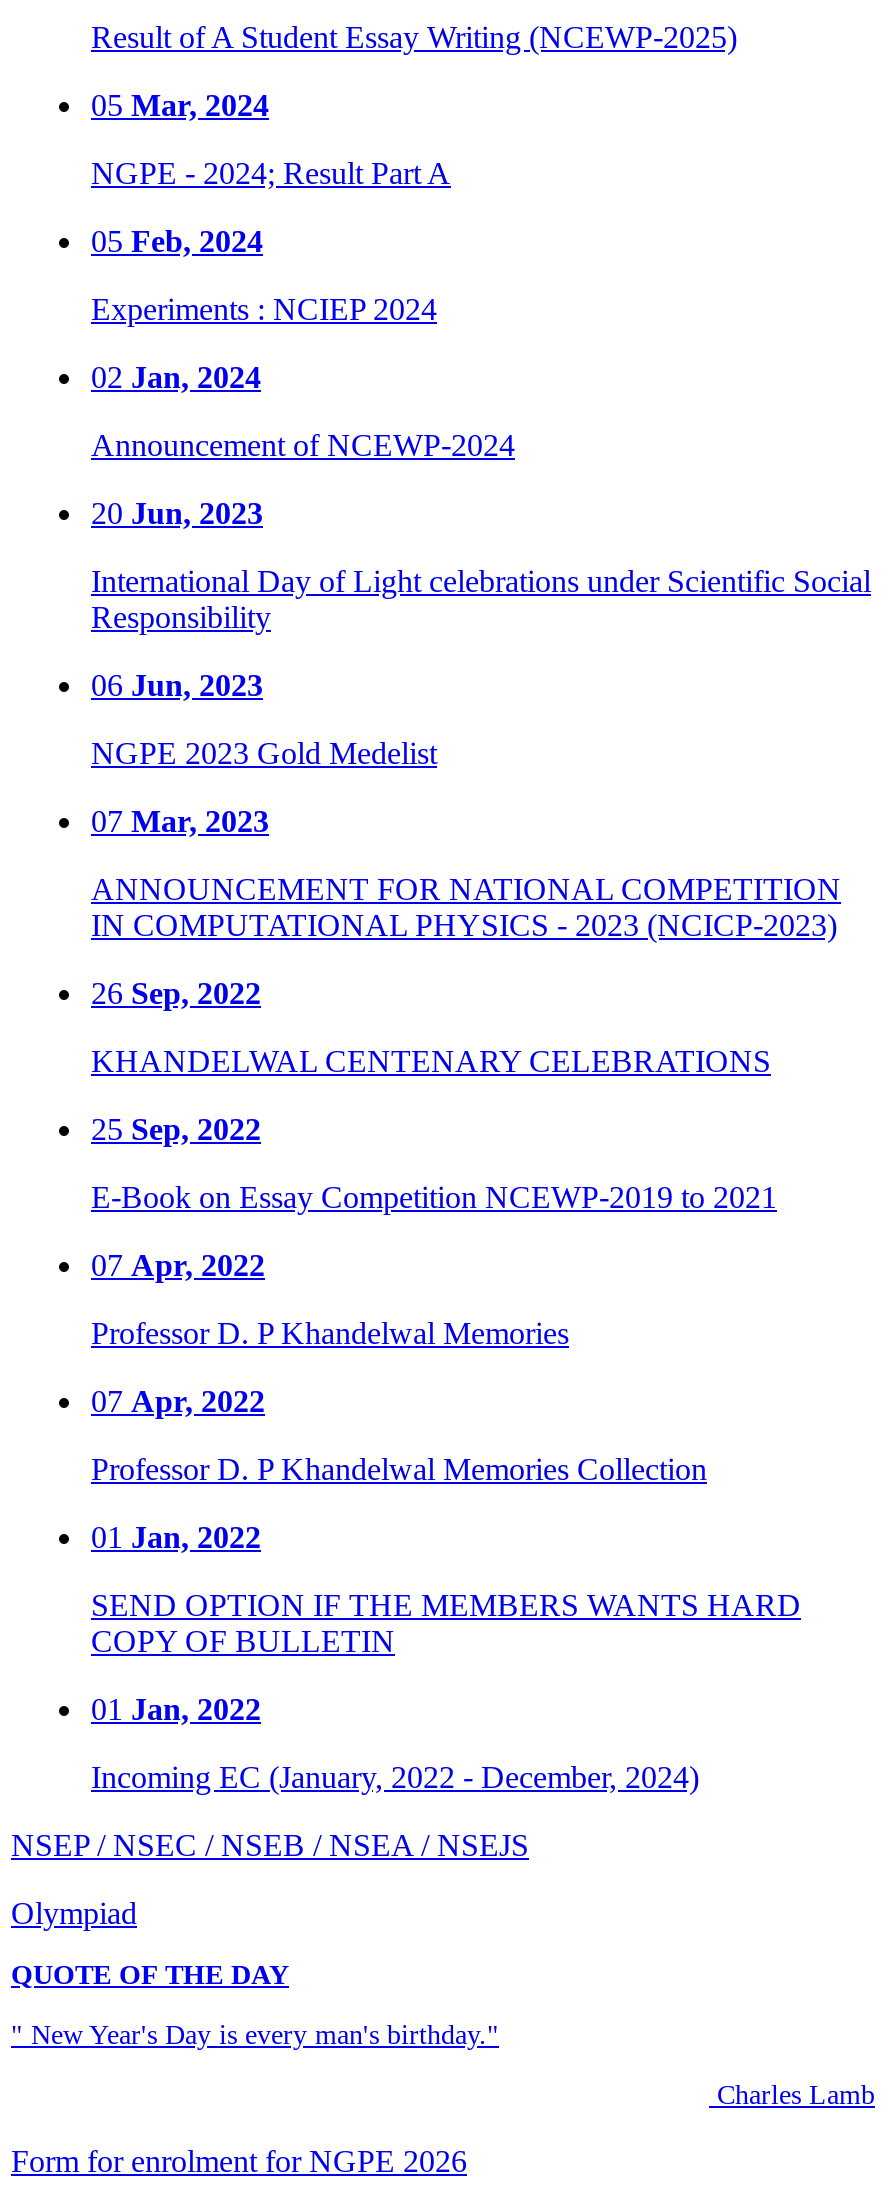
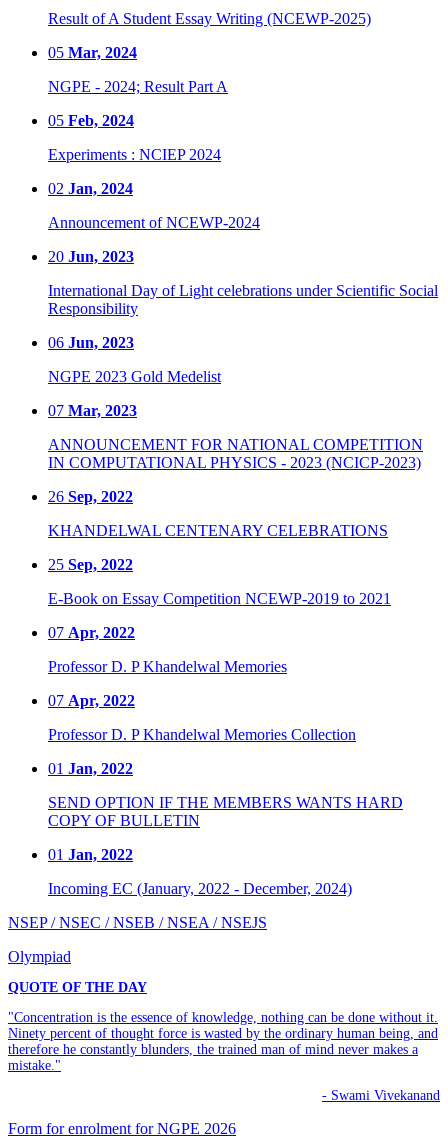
- " New Year's Day is every man's birthday."
+ "Concentration is the essence of knowledge, nothing can be done without it.
+ Ninety percent of thought force is wasted by the ordinary human being, and
+ therefore he constantly blunders, the trained man of mind never makes a
+ mistake."

- Charles Lamb
+ - Swami Vivekanand
